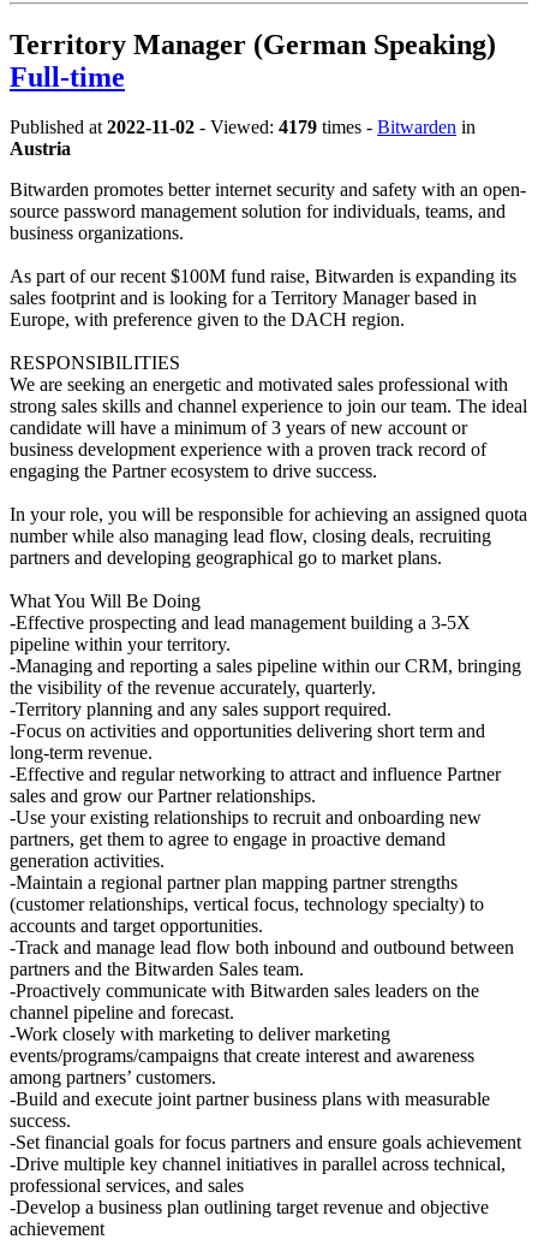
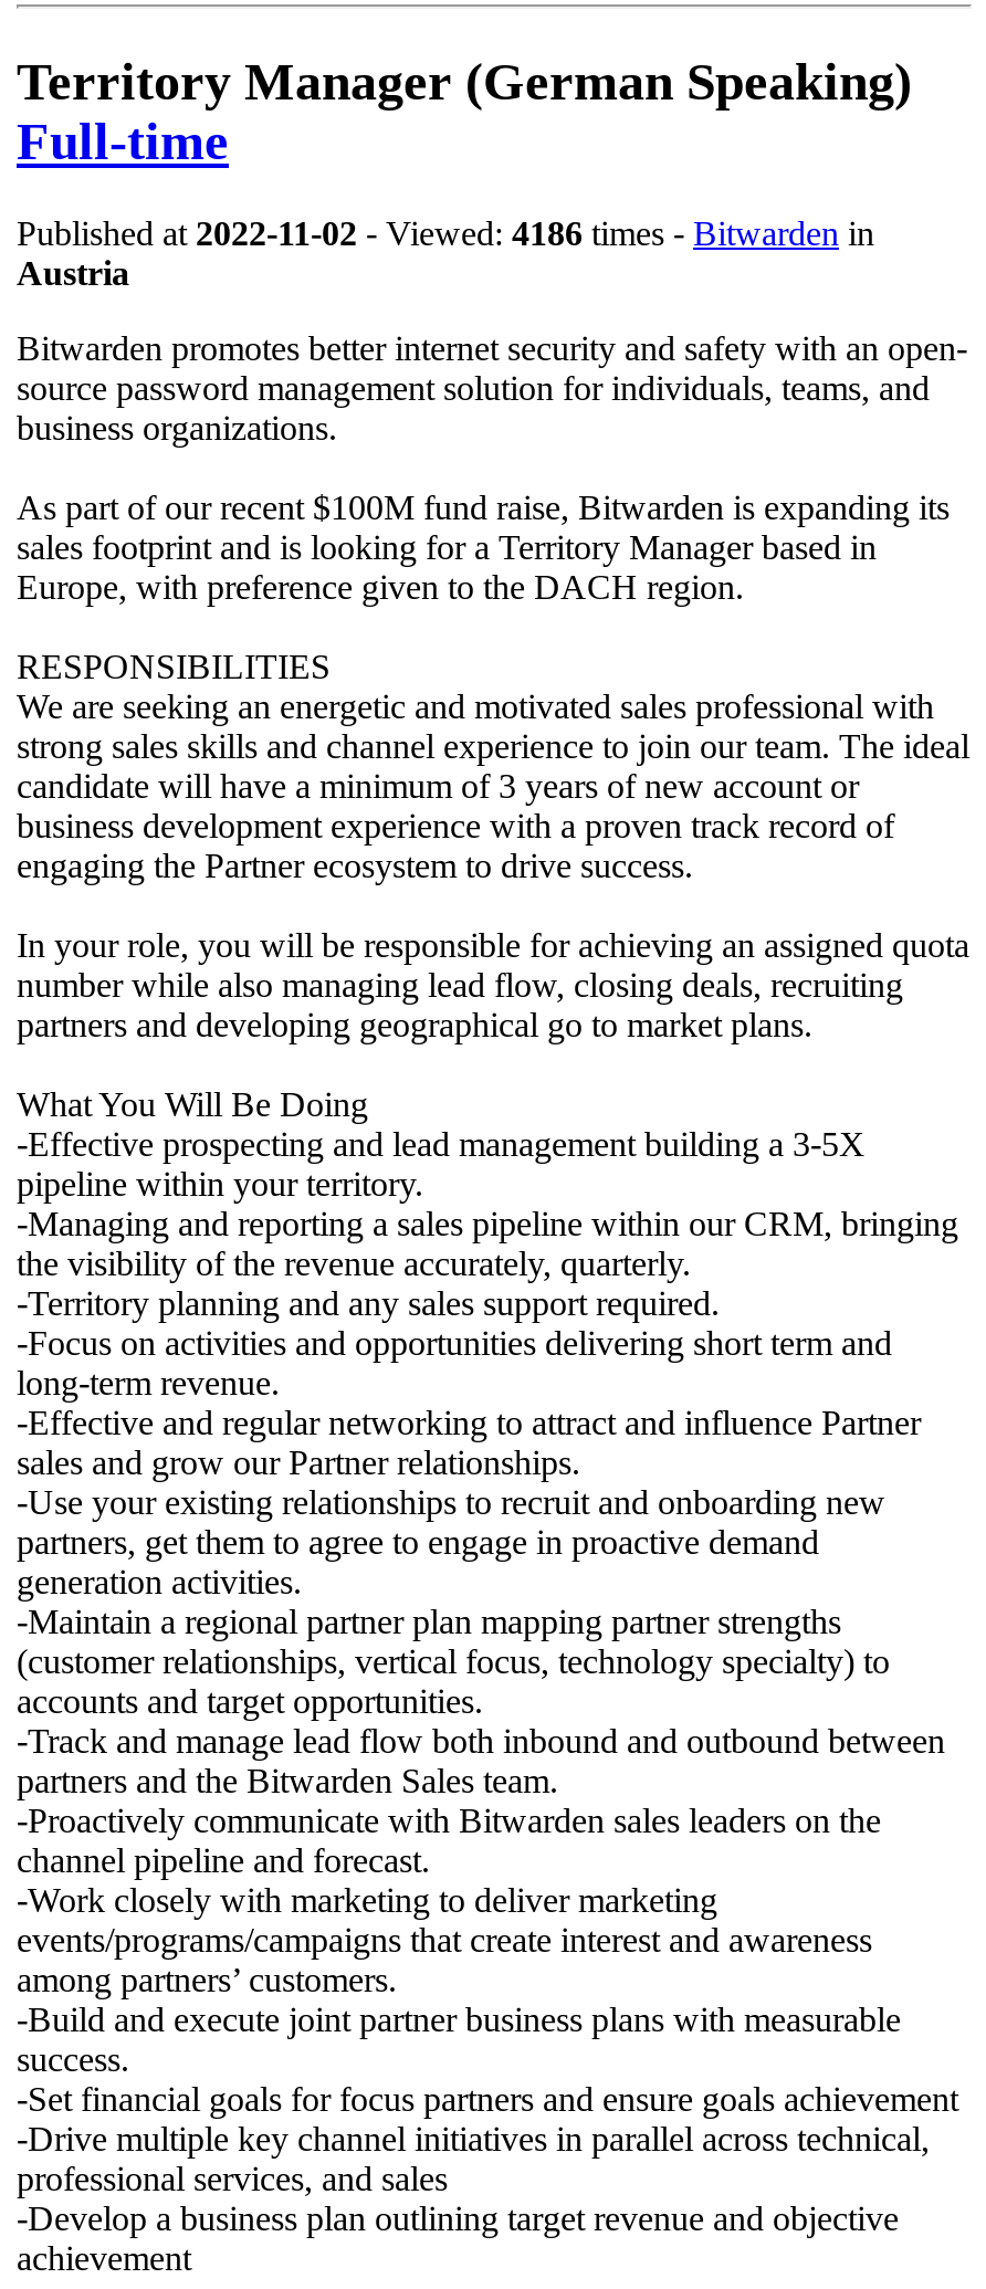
- Published at 2022-11-02 - Viewed: 4179 times - Bitwarden in
+ Published at 2022-11-02 - Viewed: 4186 times - Bitwarden in
